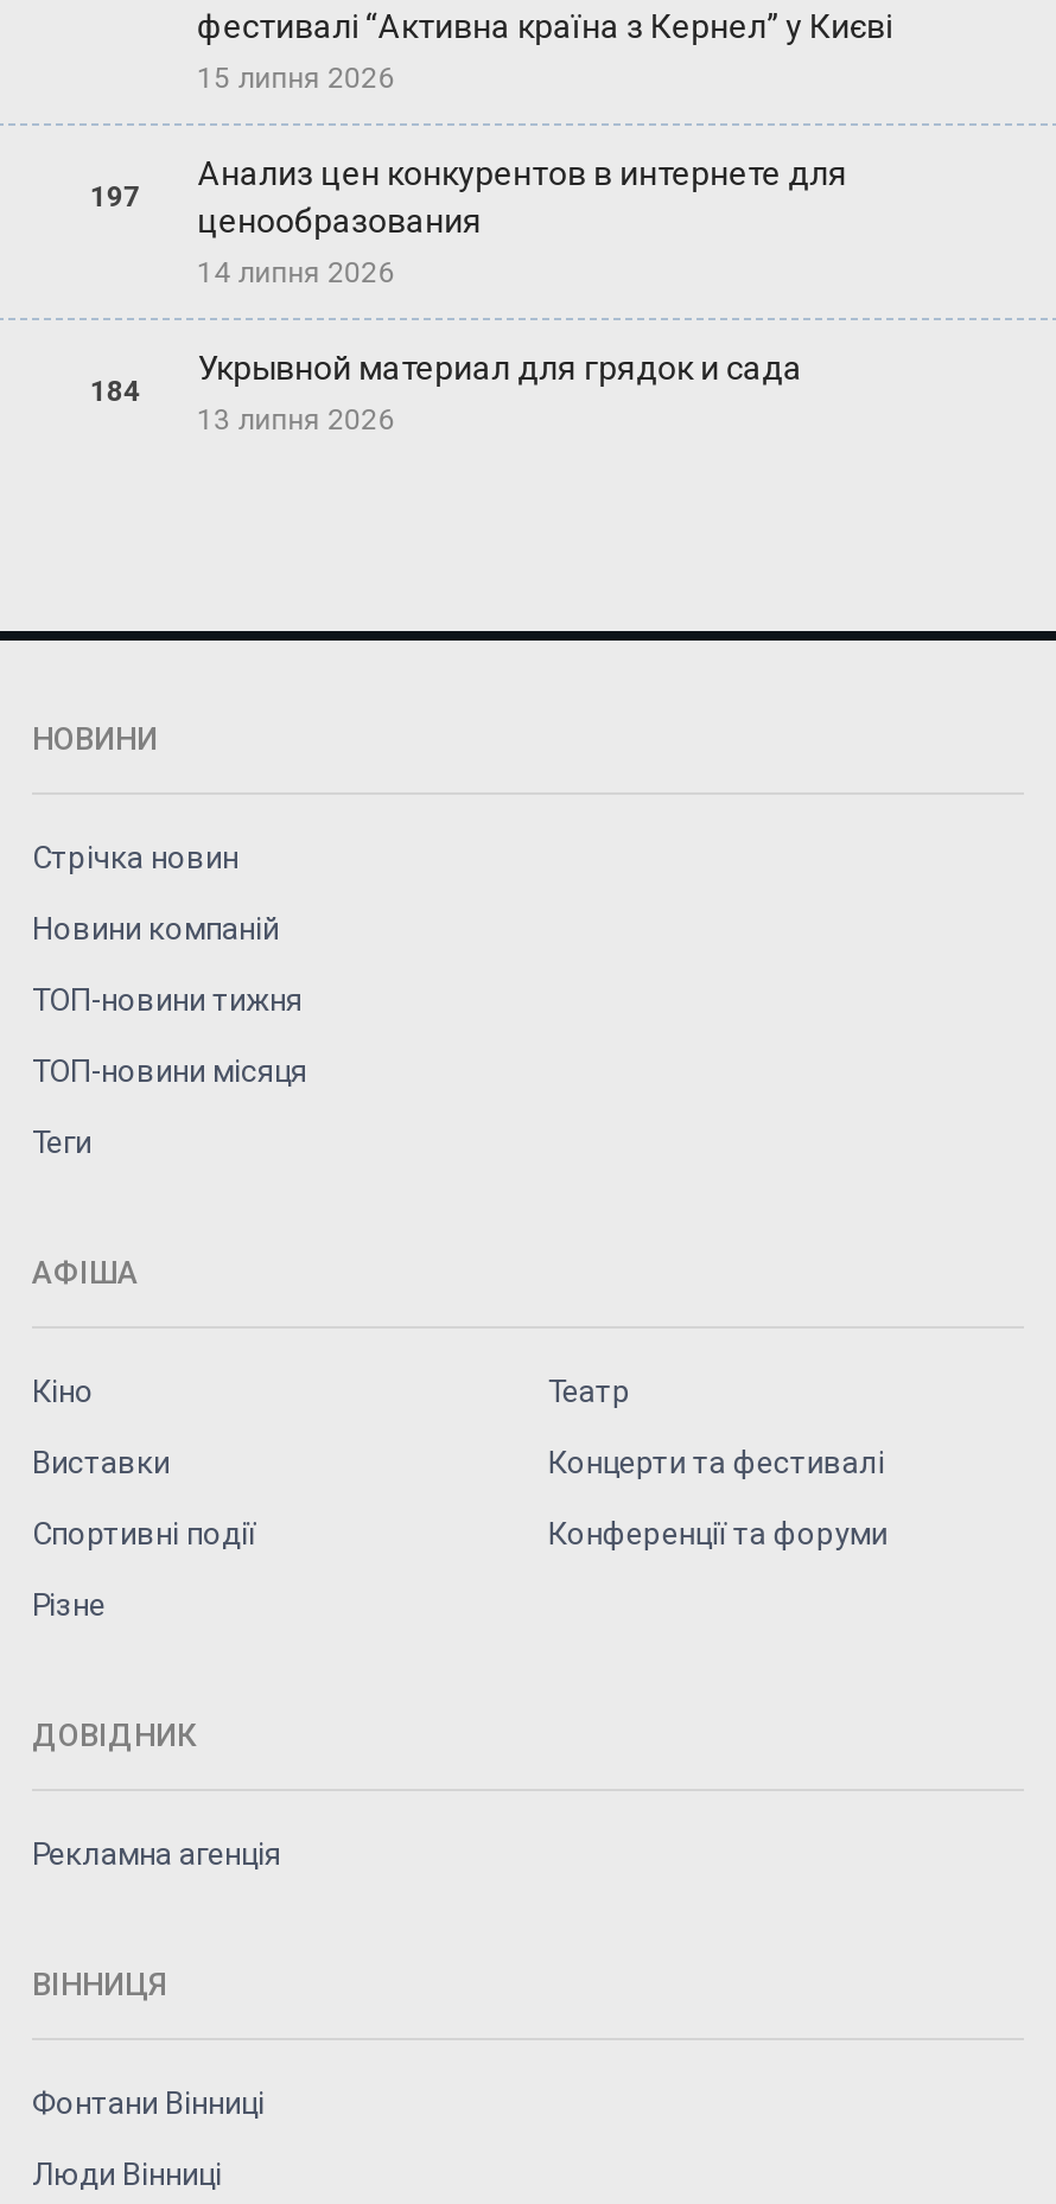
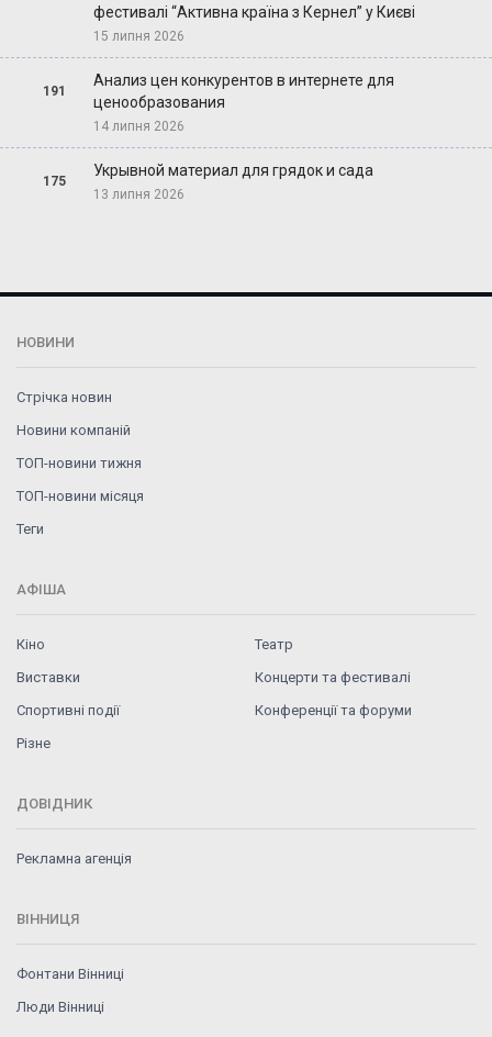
- 197
+ 191

- 184
+ 175
